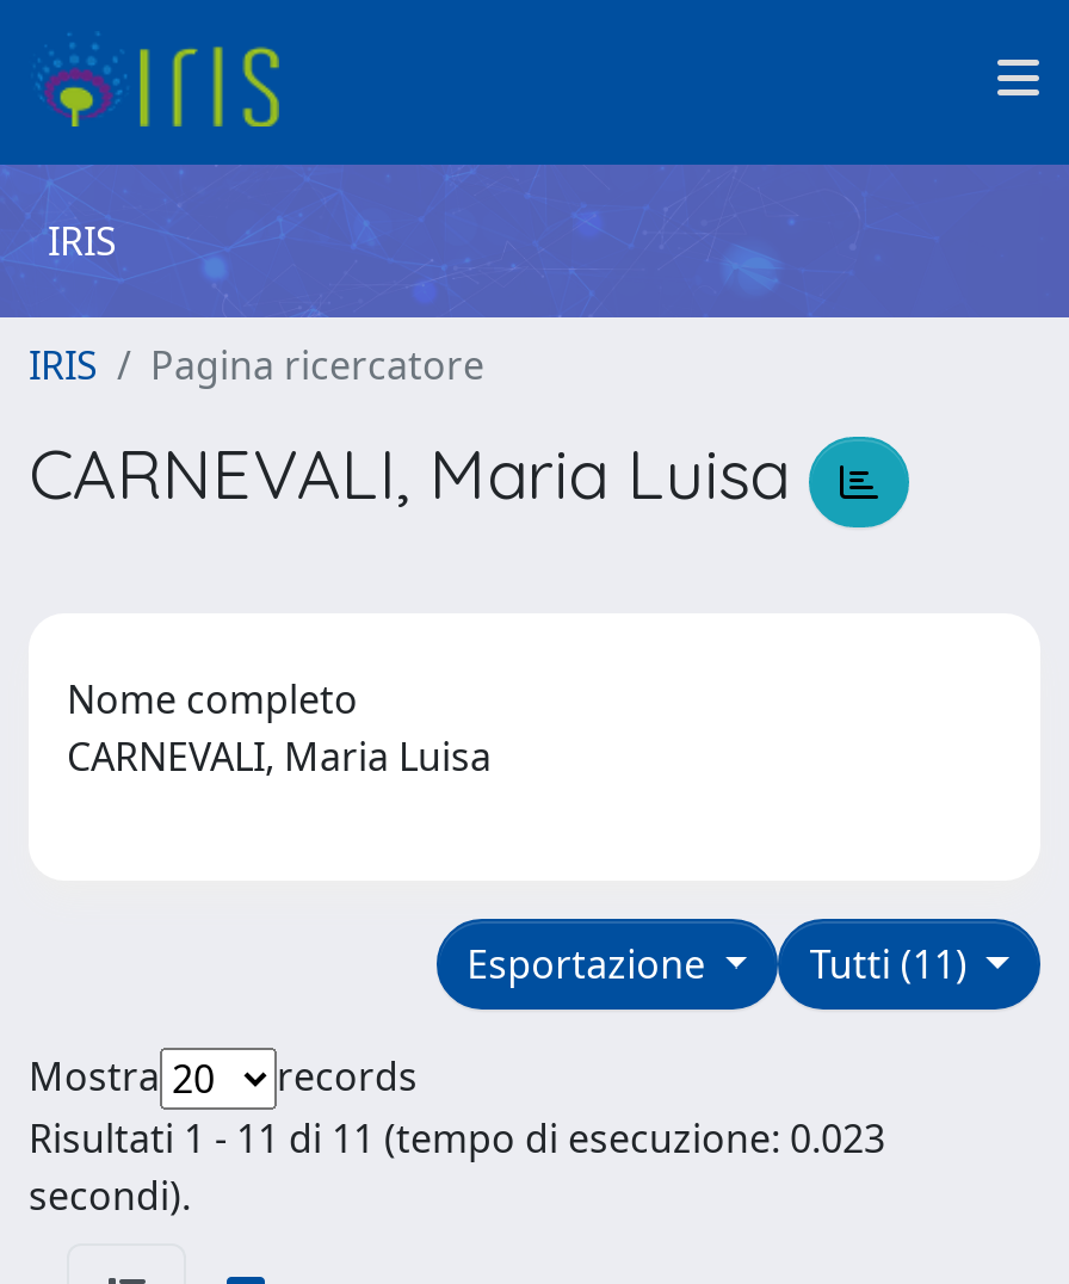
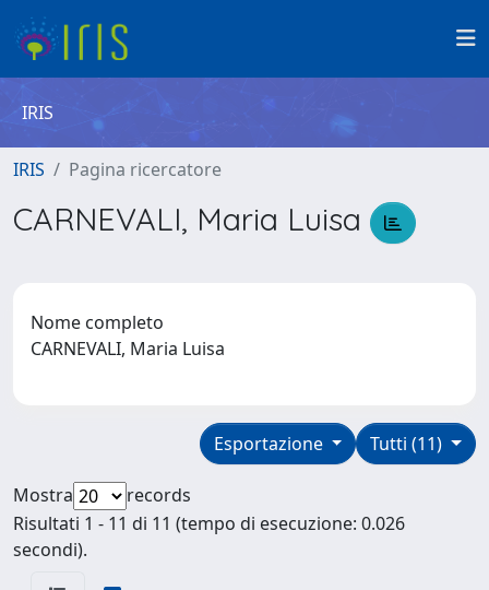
- Risultati 1 - 11 di 11 (tempo di esecuzione: 0.023
+ Risultati 1 - 11 di 11 (tempo di esecuzione: 0.026
